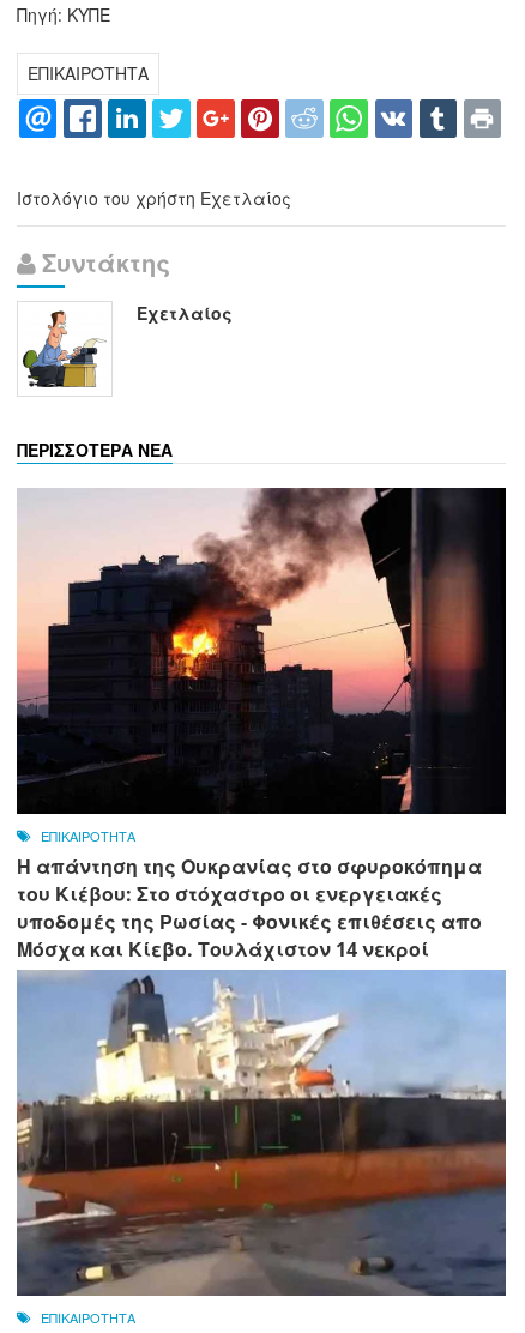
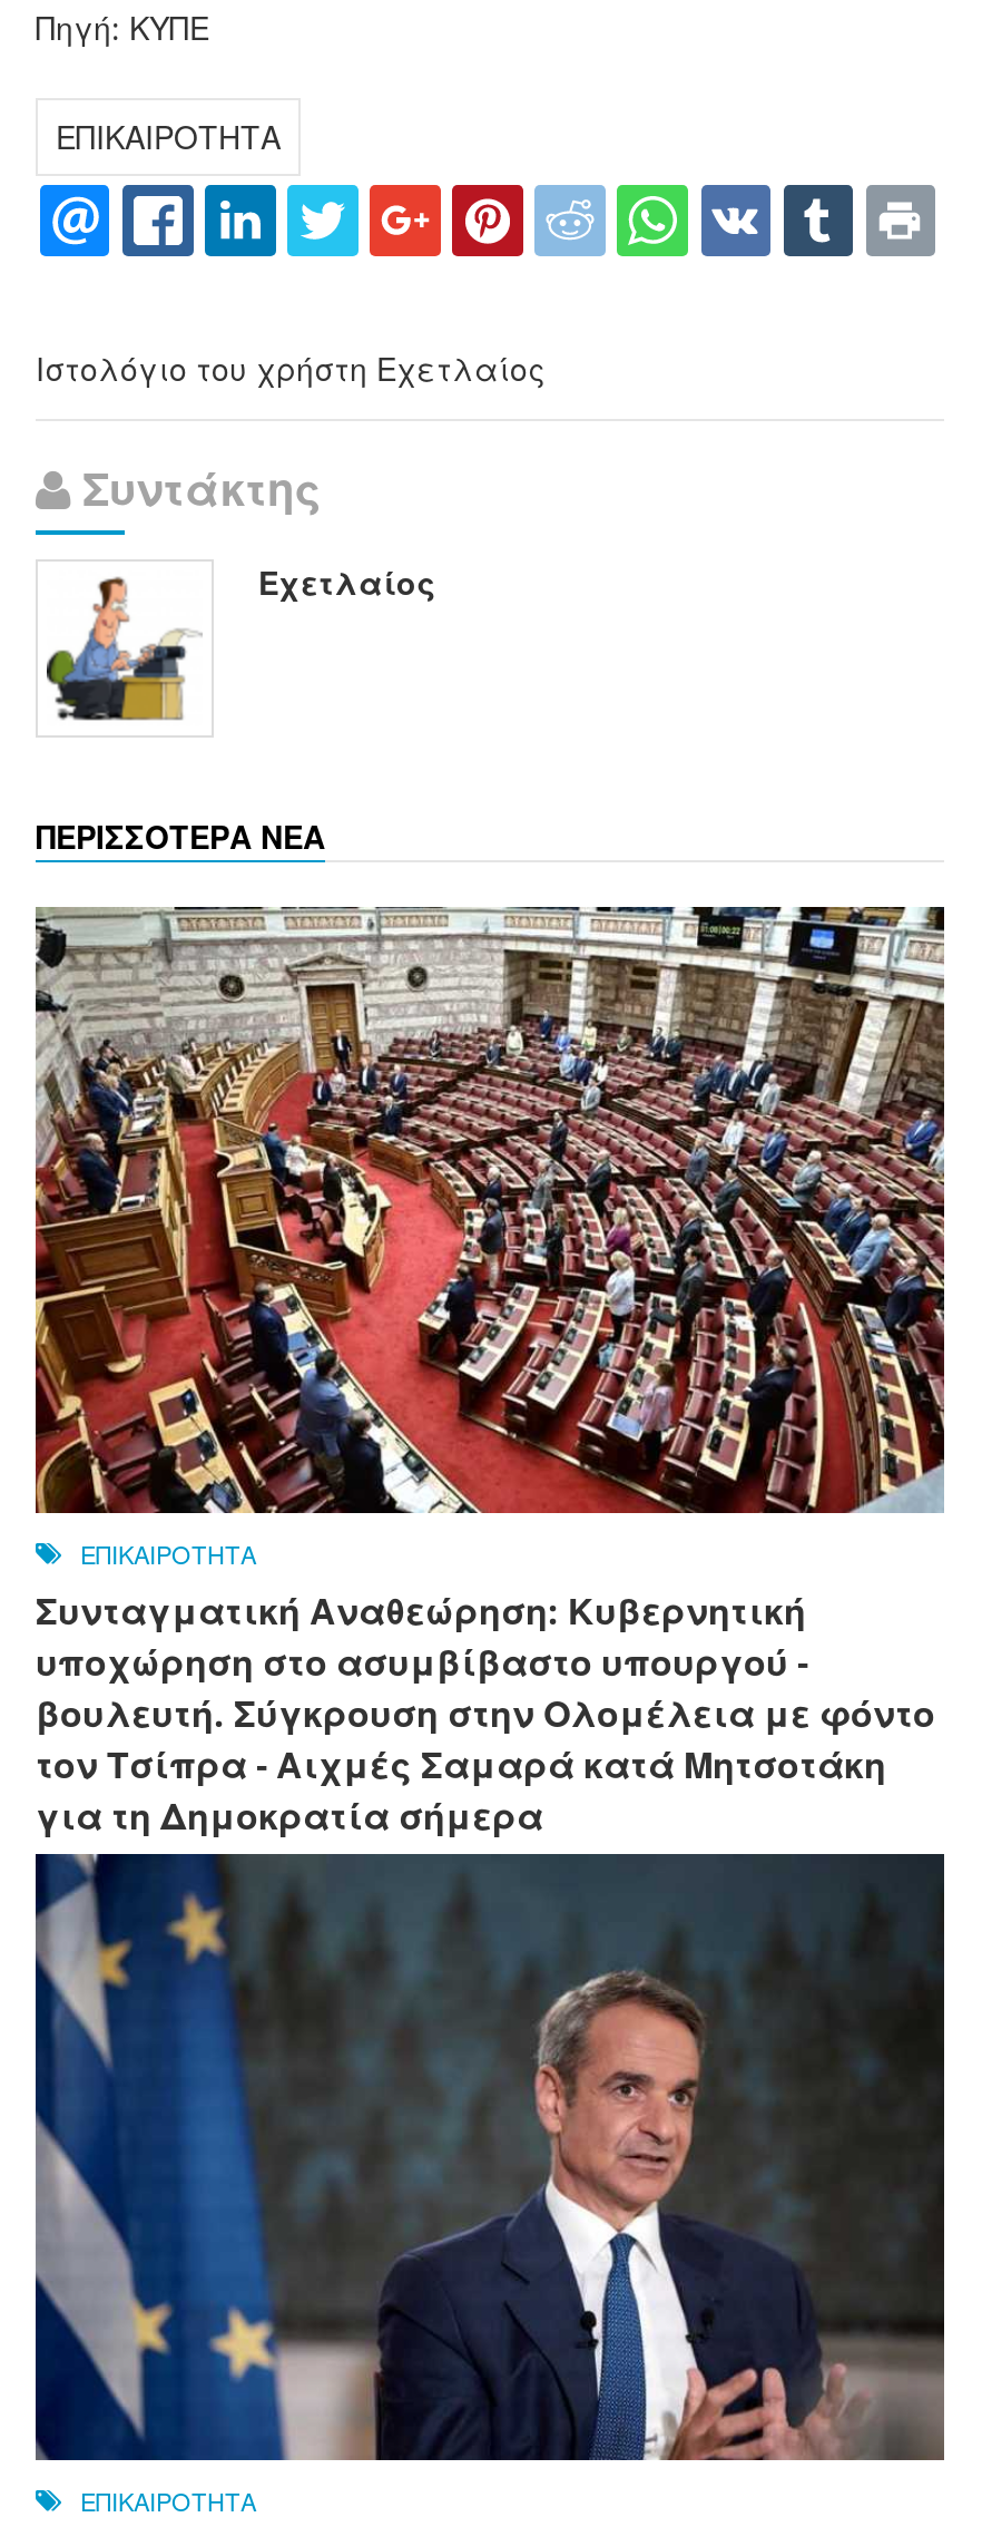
- [image]
- Η απάντηση της Ουκρανίας στο σφυροκόπημα
- του Κιέβου: Στο στόχαστρο οι ενεργειακές
- υποδομές της Ρωσίας - Φονικές επιθέσεις απο
- Μόσχα και Κίεβο. Τουλάχιστον 14 νεκροί
+ [image]
+ Συνταγματική Αναθεώρηση: Κυβερνητική
+ υποχώρηση στο ασυμβίβαστο υπουργού -
+ βουλευτή. Σύγκρουση στην Ολομέλεια με φόντο
+ τον Τσίπρα - Αιχμές Σαμαρά κατά Μητσοτάκη
+ για τη Δημοκρατία σήμερα

- [image]
+ [image]
